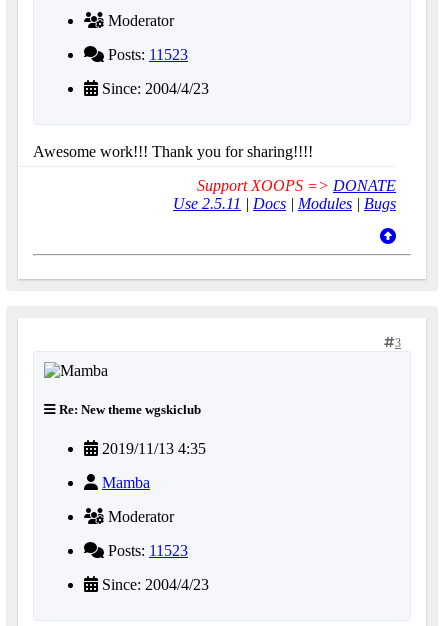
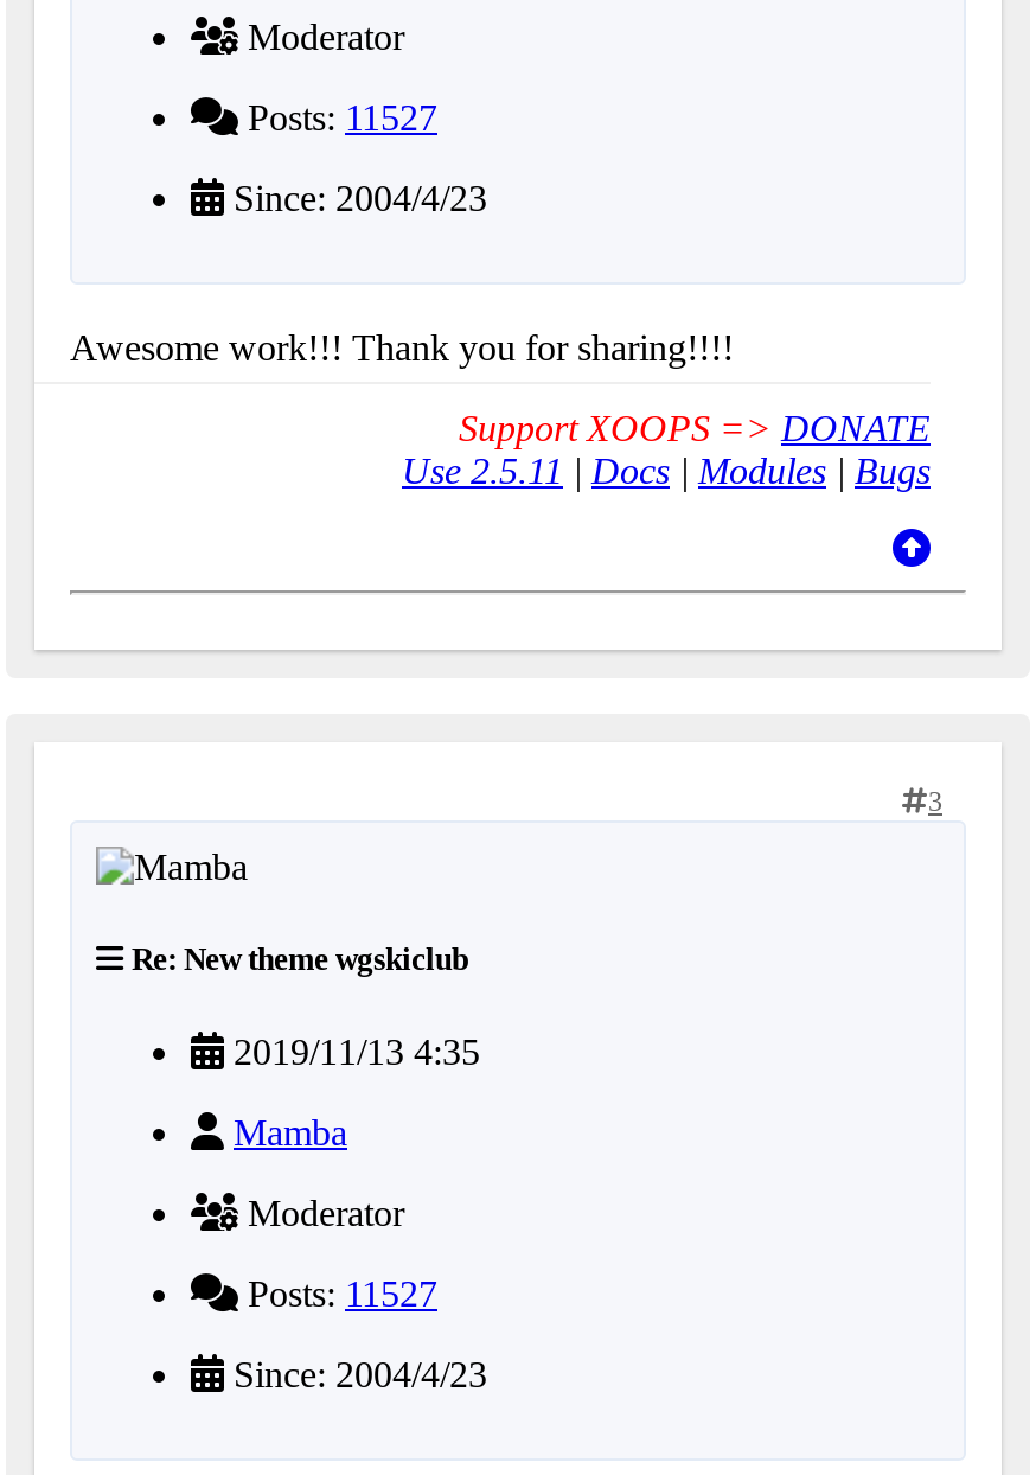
- Posts: 11523
+ Posts: 11527

- Posts: 11523
+ Posts: 11527
